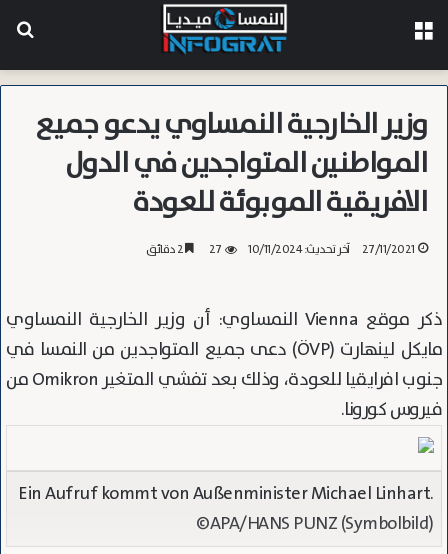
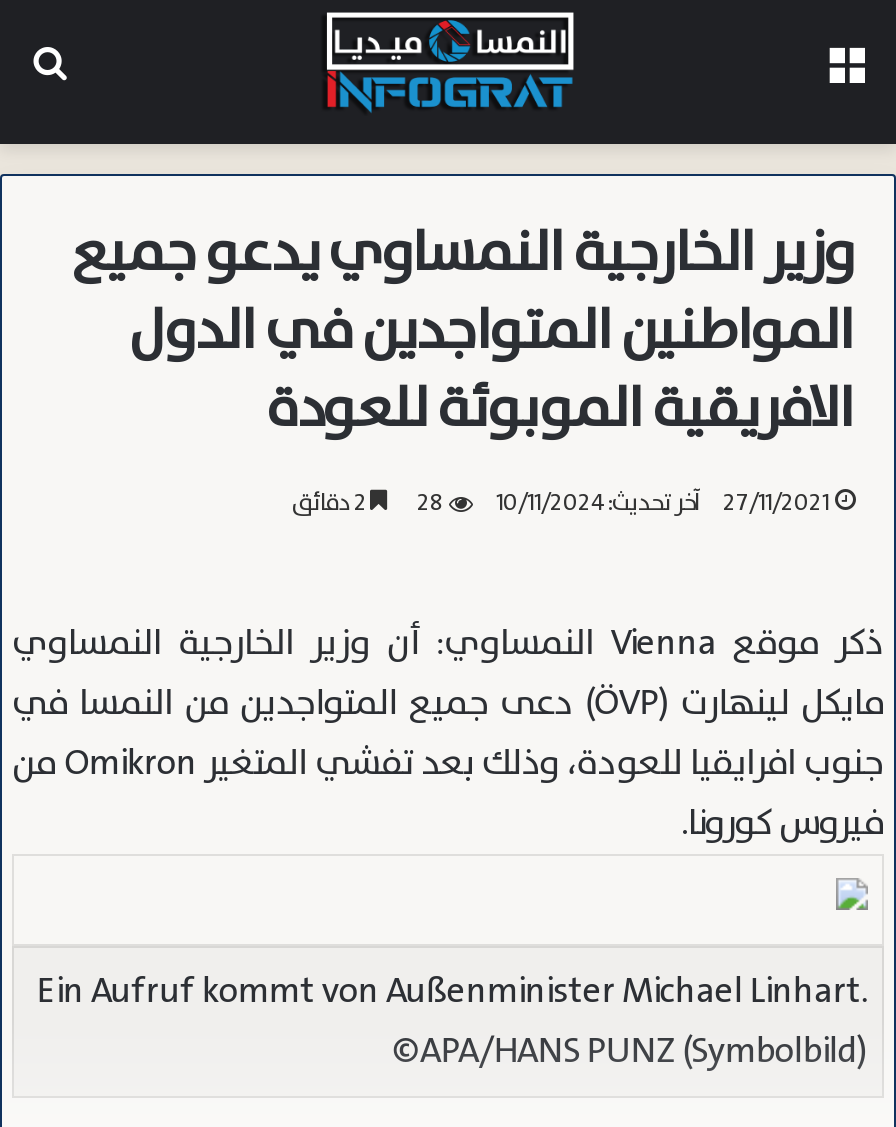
- 27
+ 28
